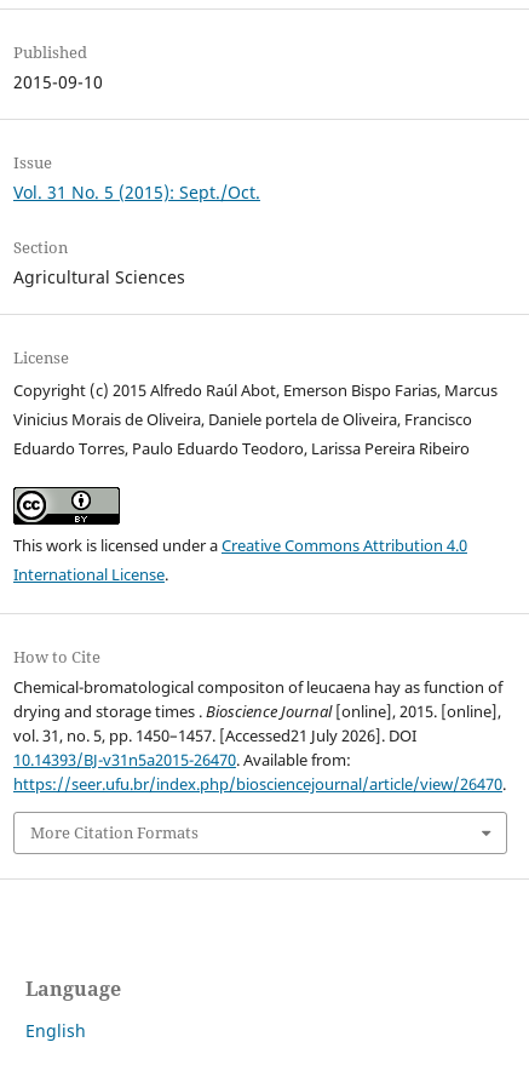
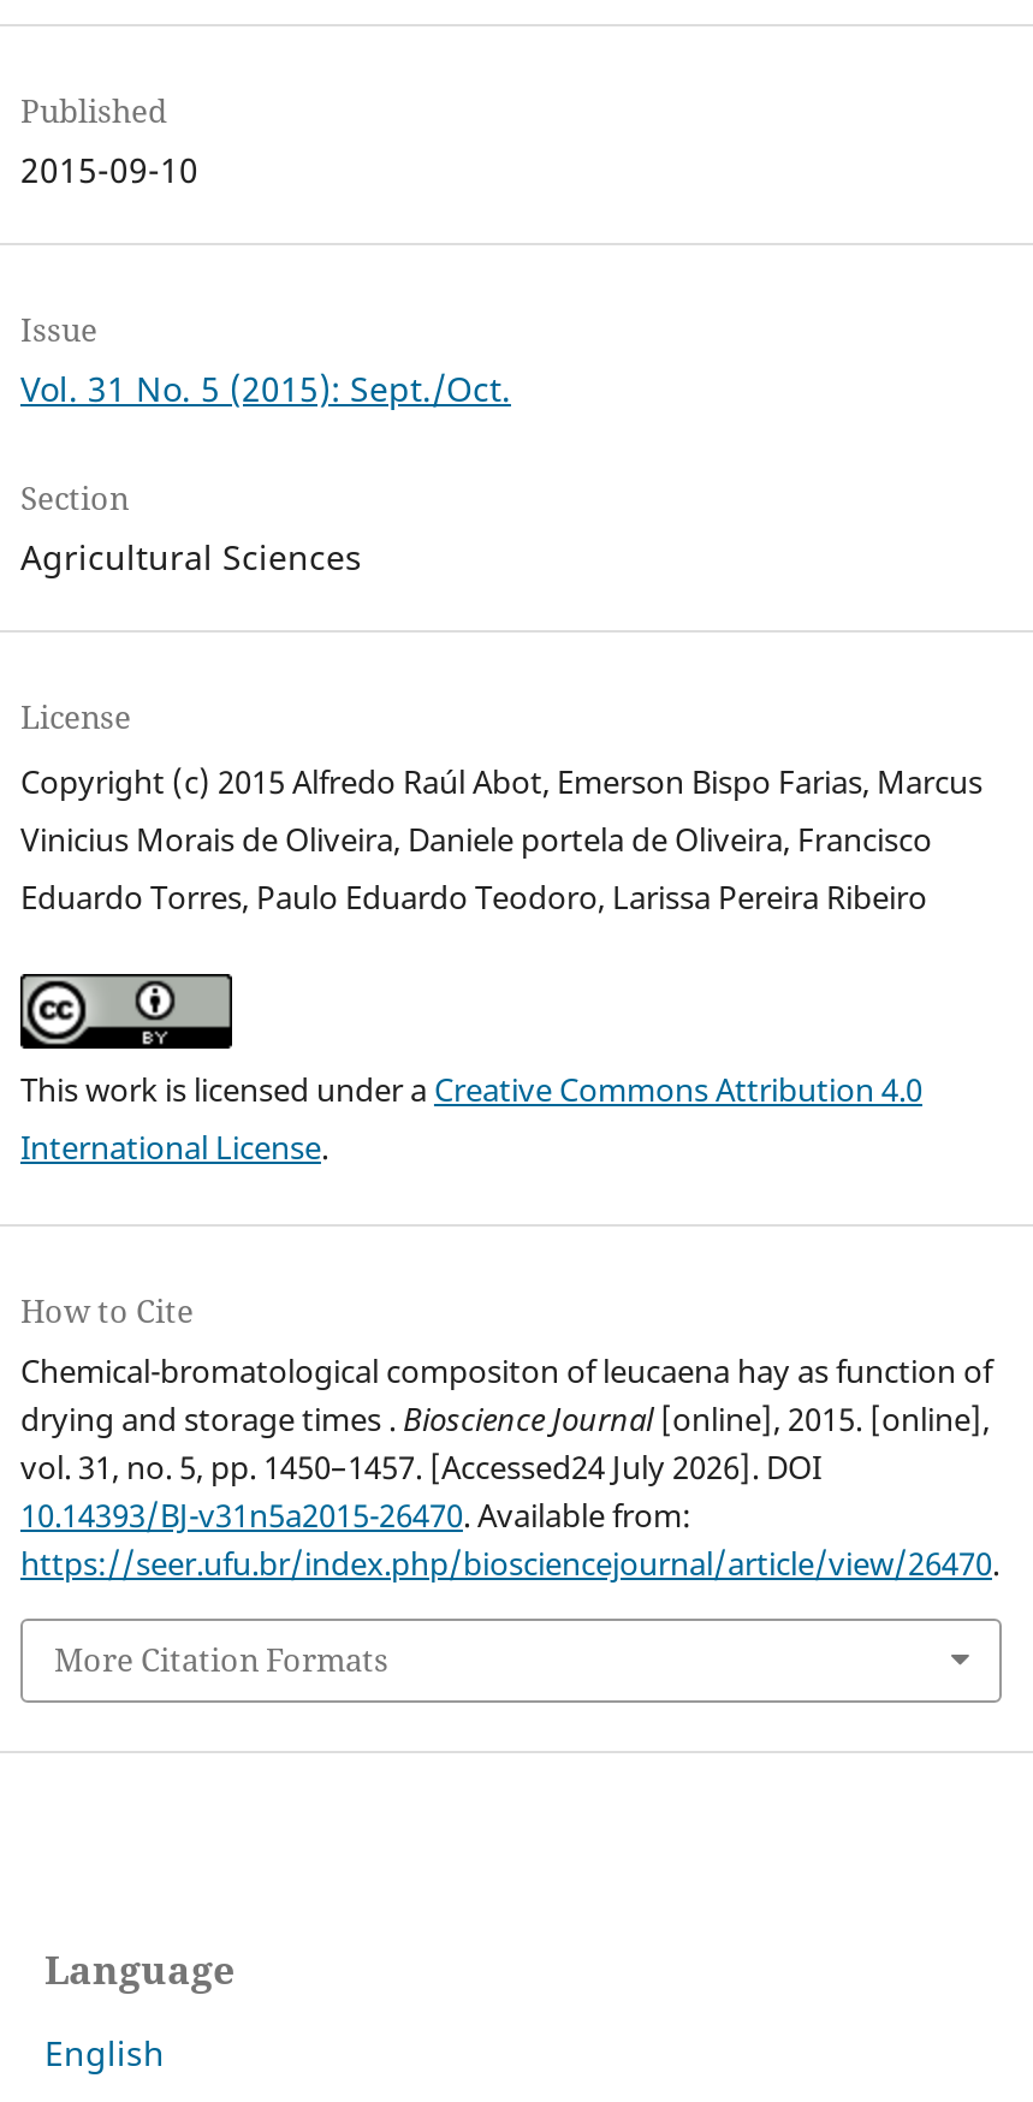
- vol. 31, no. 5, pp. 1450–1457. [Accessed21 July 2026]. DOI
+ vol. 31, no. 5, pp. 1450–1457. [Accessed24 July 2026]. DOI
